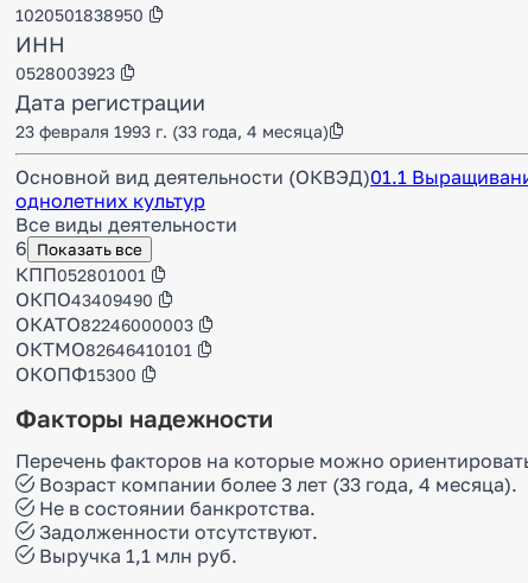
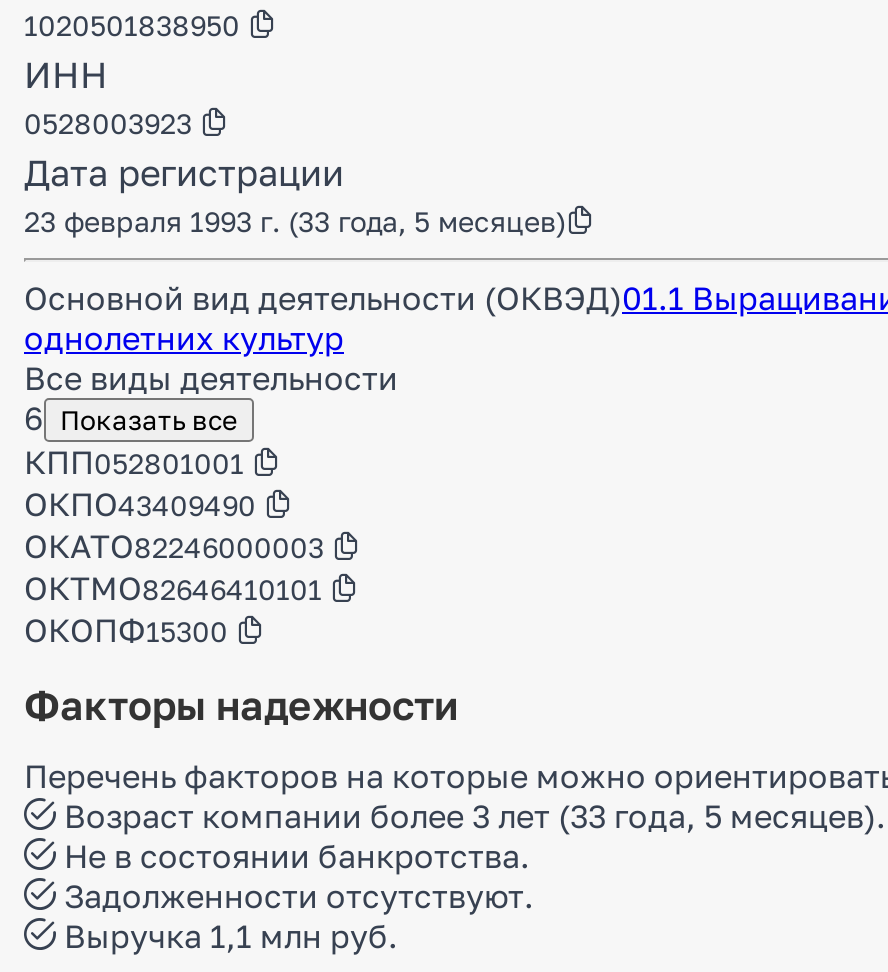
- 23 февраля 1993 г. (33 года, 4 месяца)
+ 23 февраля 1993 г. (33 года, 5 месяцев)

- Возраст компании более 3 лет (33 года, 4 месяца).
+ Возраст компании более 3 лет (33 года, 5 месяцев).
